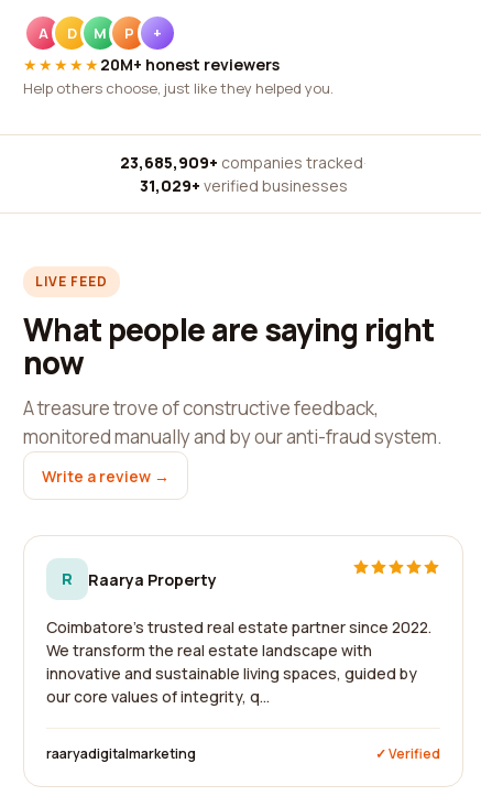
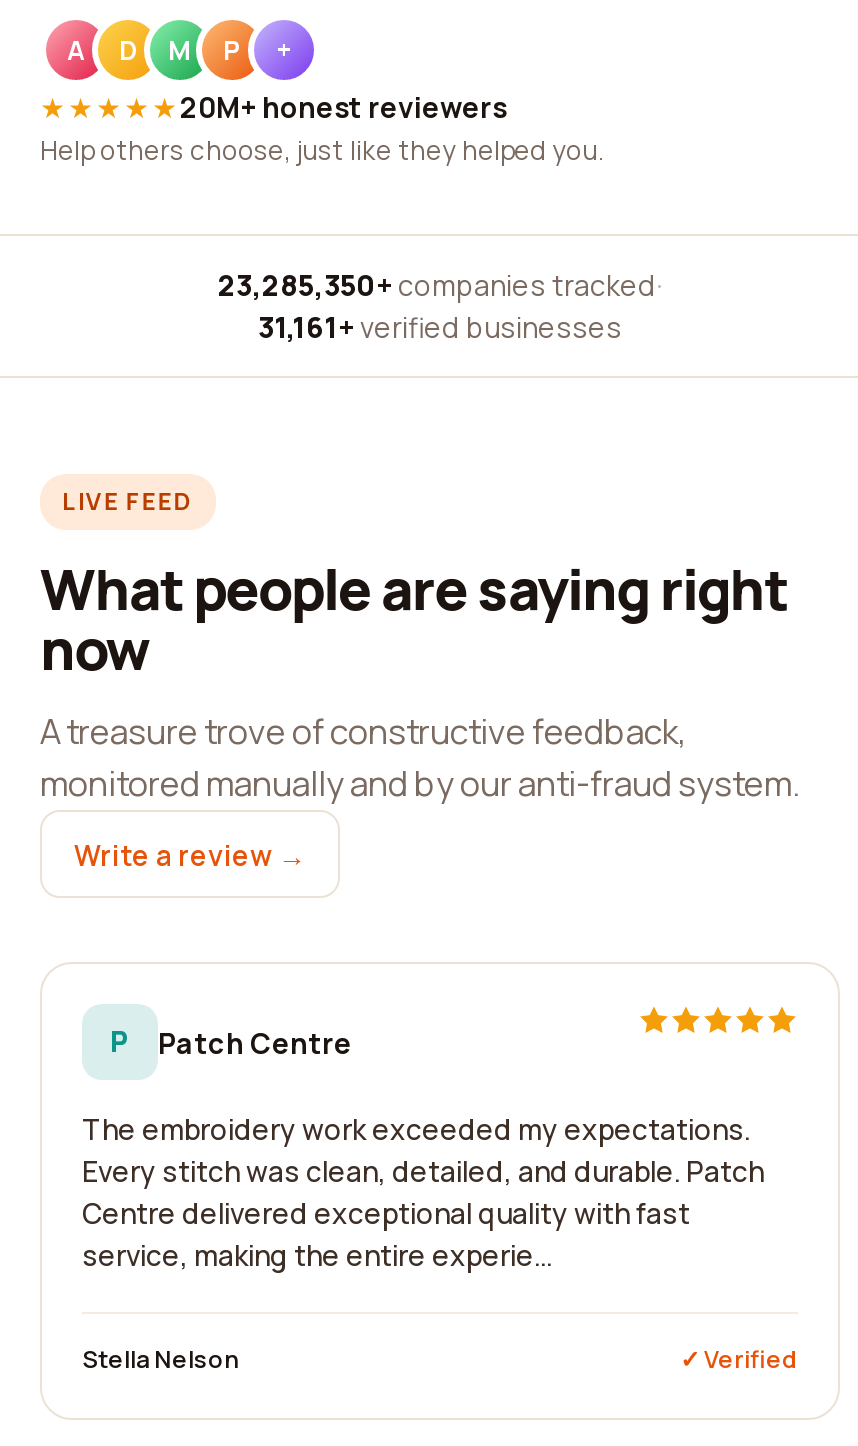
- 23,685,909+ companies tracked ·
+ 23,285,350+ companies tracked ·

- 31,029+ verified businesses
+ 31,161+ verified businesses

- R
- Raarya Property
+ P
+ Patch Centre

- Coimbatore's trusted real estate partner since 2022.
- We transform the real estate landscape with
- innovative and sustainable living spaces, guided by
- our core values of integrity, q...
+ The embroidery work exceeded my expectations.
+ Every stitch was clean, detailed, and durable. Patch
+ Centre delivered exceptional quality with fast
+ service, making the entire experie...

- raaryadigitalmarketing
+ Stella Nelson
